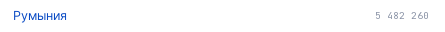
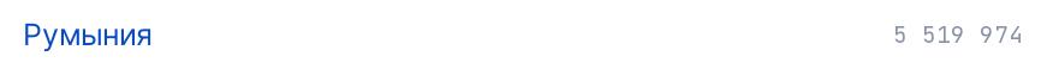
- 5 482 260
+ 5 519 974
